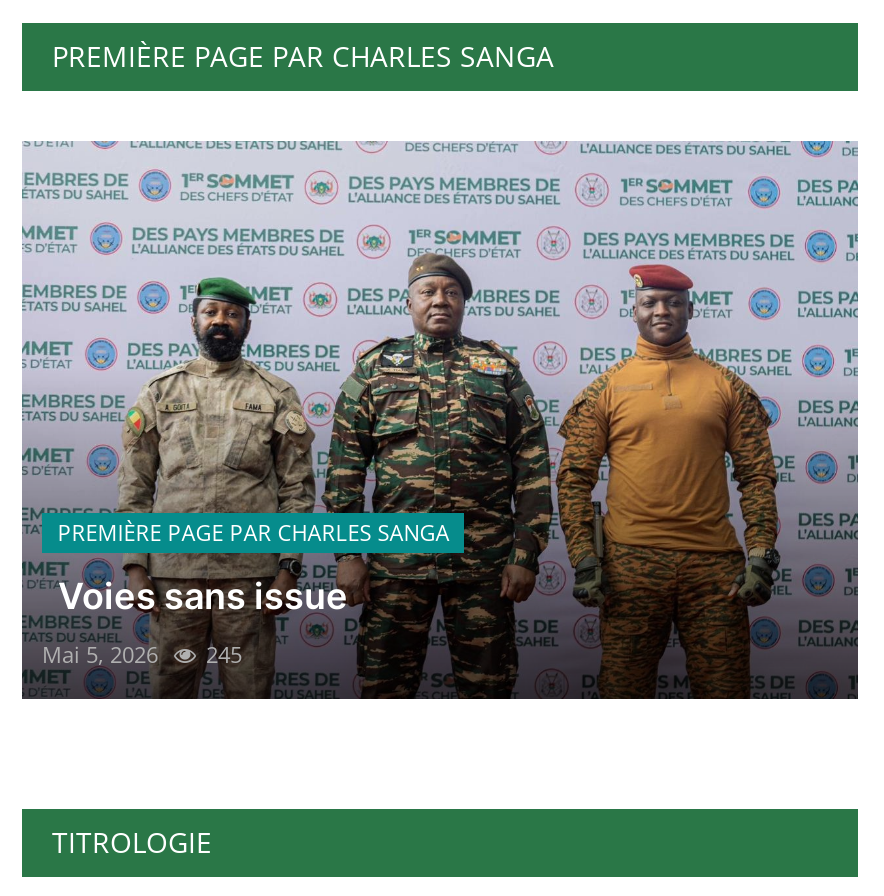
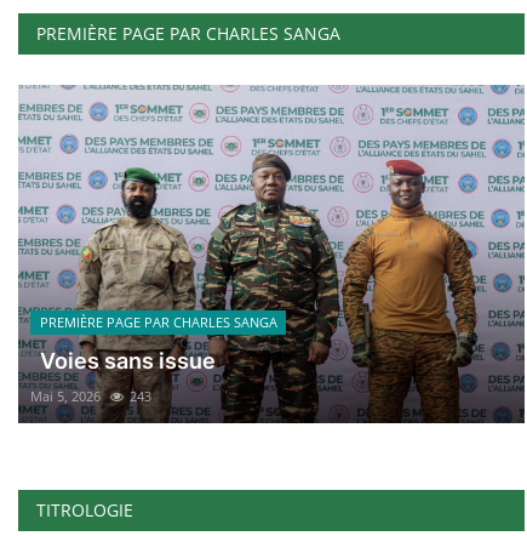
- Mai 5, 2026 245
+ Mai 5, 2026 243
